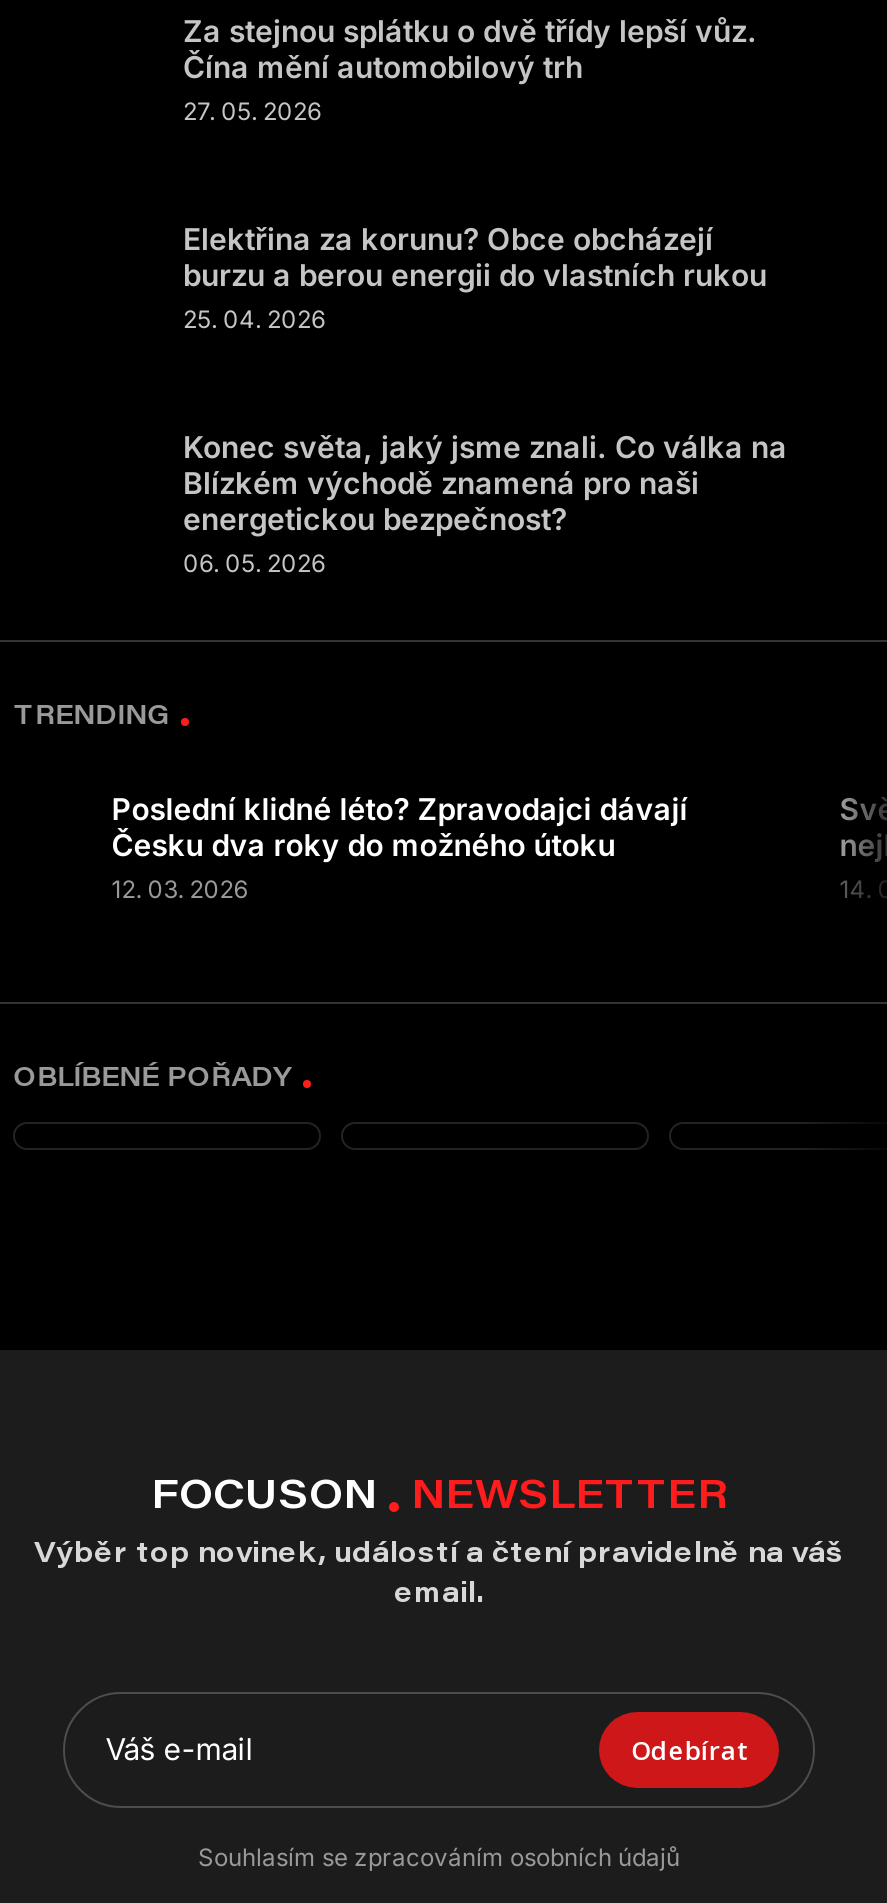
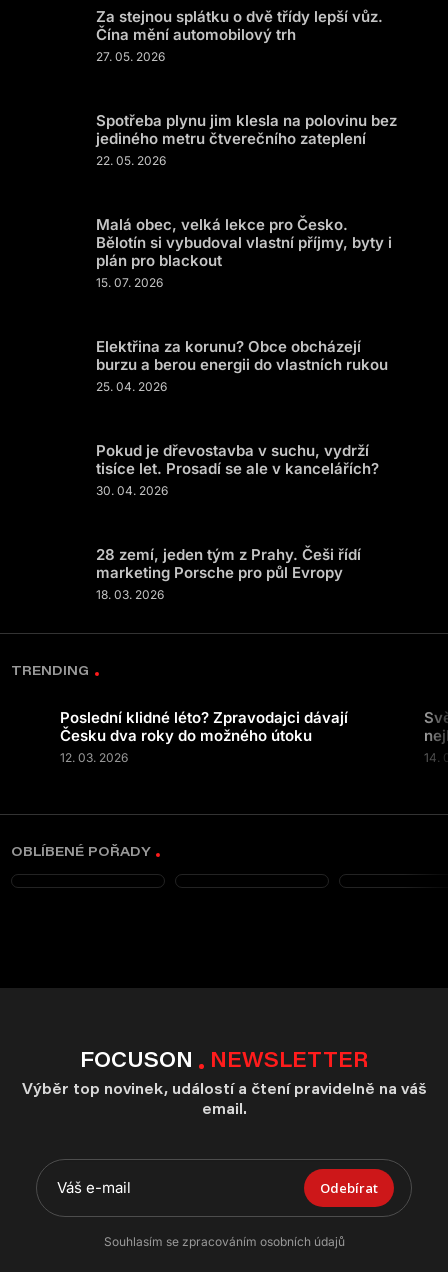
+ Spotřeba plynu jim klesla na polovinu bez
+ jediného metru čtverečního zateplení
+ 22. 05. 2026
+ Malá obec, velká lekce pro Česko.
+ Bělotín si vybudoval vlastní příjmy, byty i
+ plán pro blackout
+ 15. 07. 2026

- Konec světa, jaký jsme znali. Co válka na
- Blízkém východě znamená pro naši
- energetickou bezpečnost?
- 06. 05. 2026
+ Pokud je dřevostavba v suchu, vydrží
+ tisíce let. Prosadí se ale v kancelářích?
+ 30. 04. 2026
+ 28 zemí, jeden tým z Prahy. Češi řídí
+ marketing Porsche pro půl Evropy
+ 18. 03. 2026
